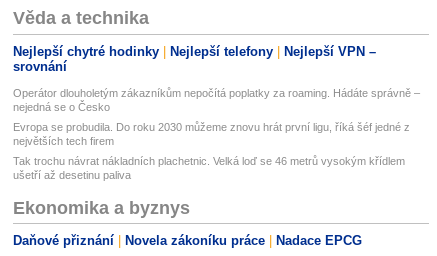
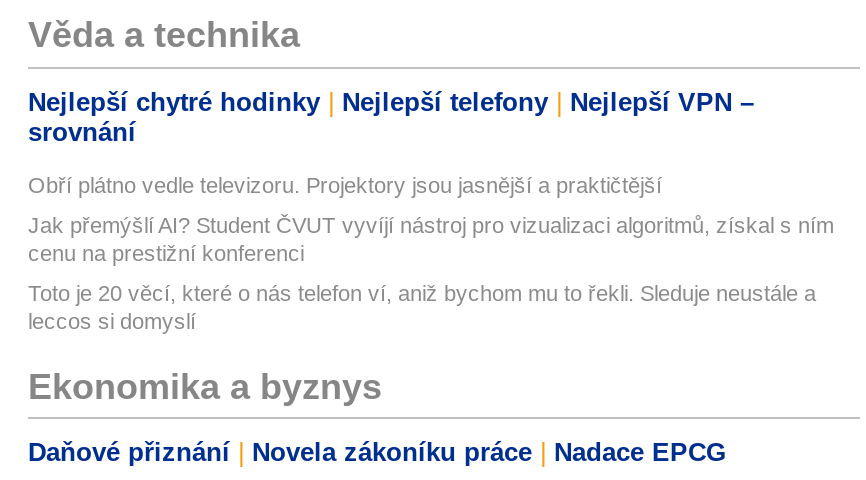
- Operátor dlouholetým zákazníkům nepočítá poplatky za roaming. Hádáte správně –
- nejedná se o Česko
+ Obří plátno vedle televizoru. Projektory jsou jasnější a praktičtější

- Evropa se probudila. Do roku 2030 můžeme znovu hrát první ligu, říká šéf jedné z
- největších tech firem
+ Jak přemýšlí AI? Student ČVUT vyvíjí nástroj pro vizualizaci algoritmů, získal s ním
+ cenu na prestižní konferenci

- Tak trochu návrat nákladních plachetnic. Velká loď se 46 metrů vysokým křídlem
- ušetří až desetinu paliva
+ Toto je 20 věcí, které o nás telefon ví, aniž bychom mu to řekli. Sleduje neustále a
+ leccos si domyslí
